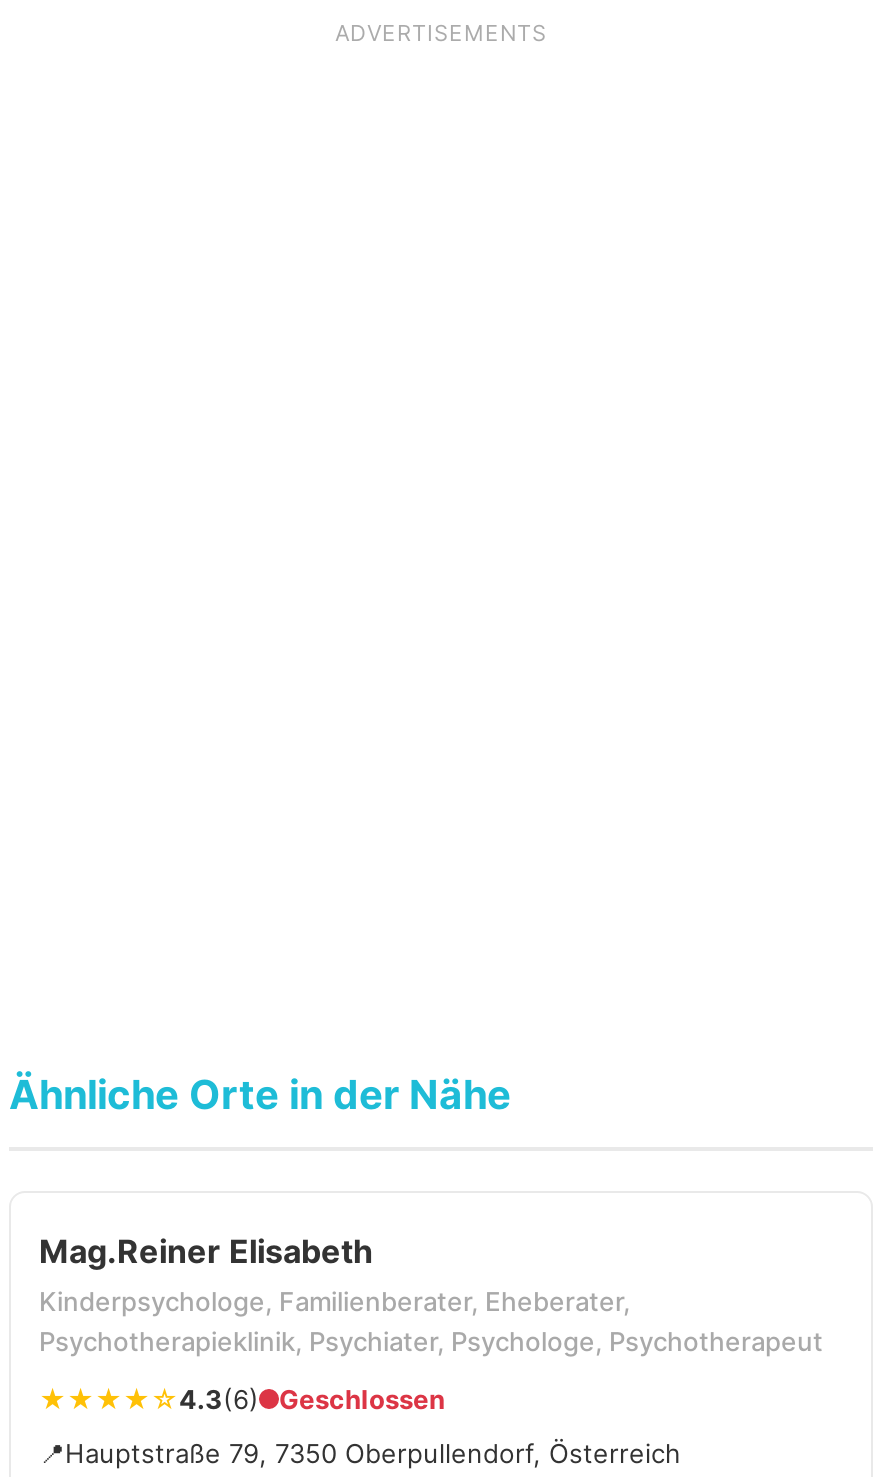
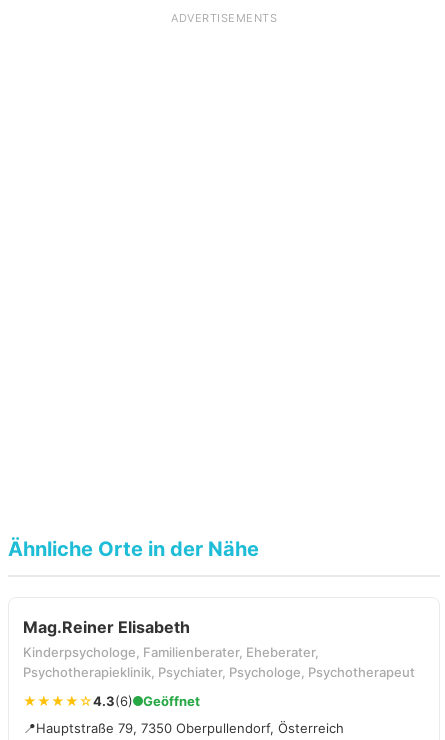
- Geschlossen
+ Geöffnet
